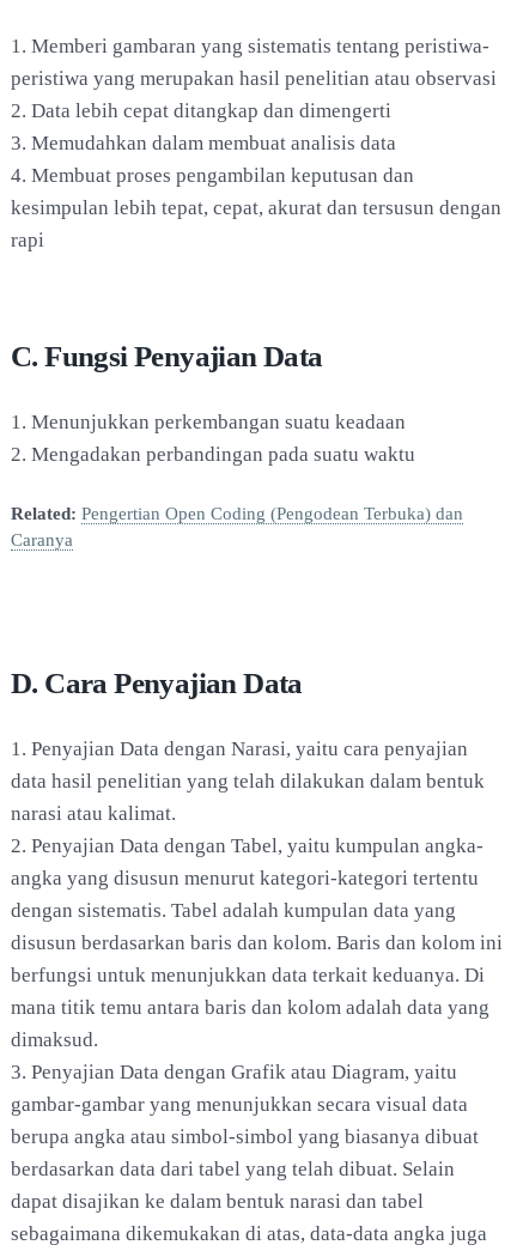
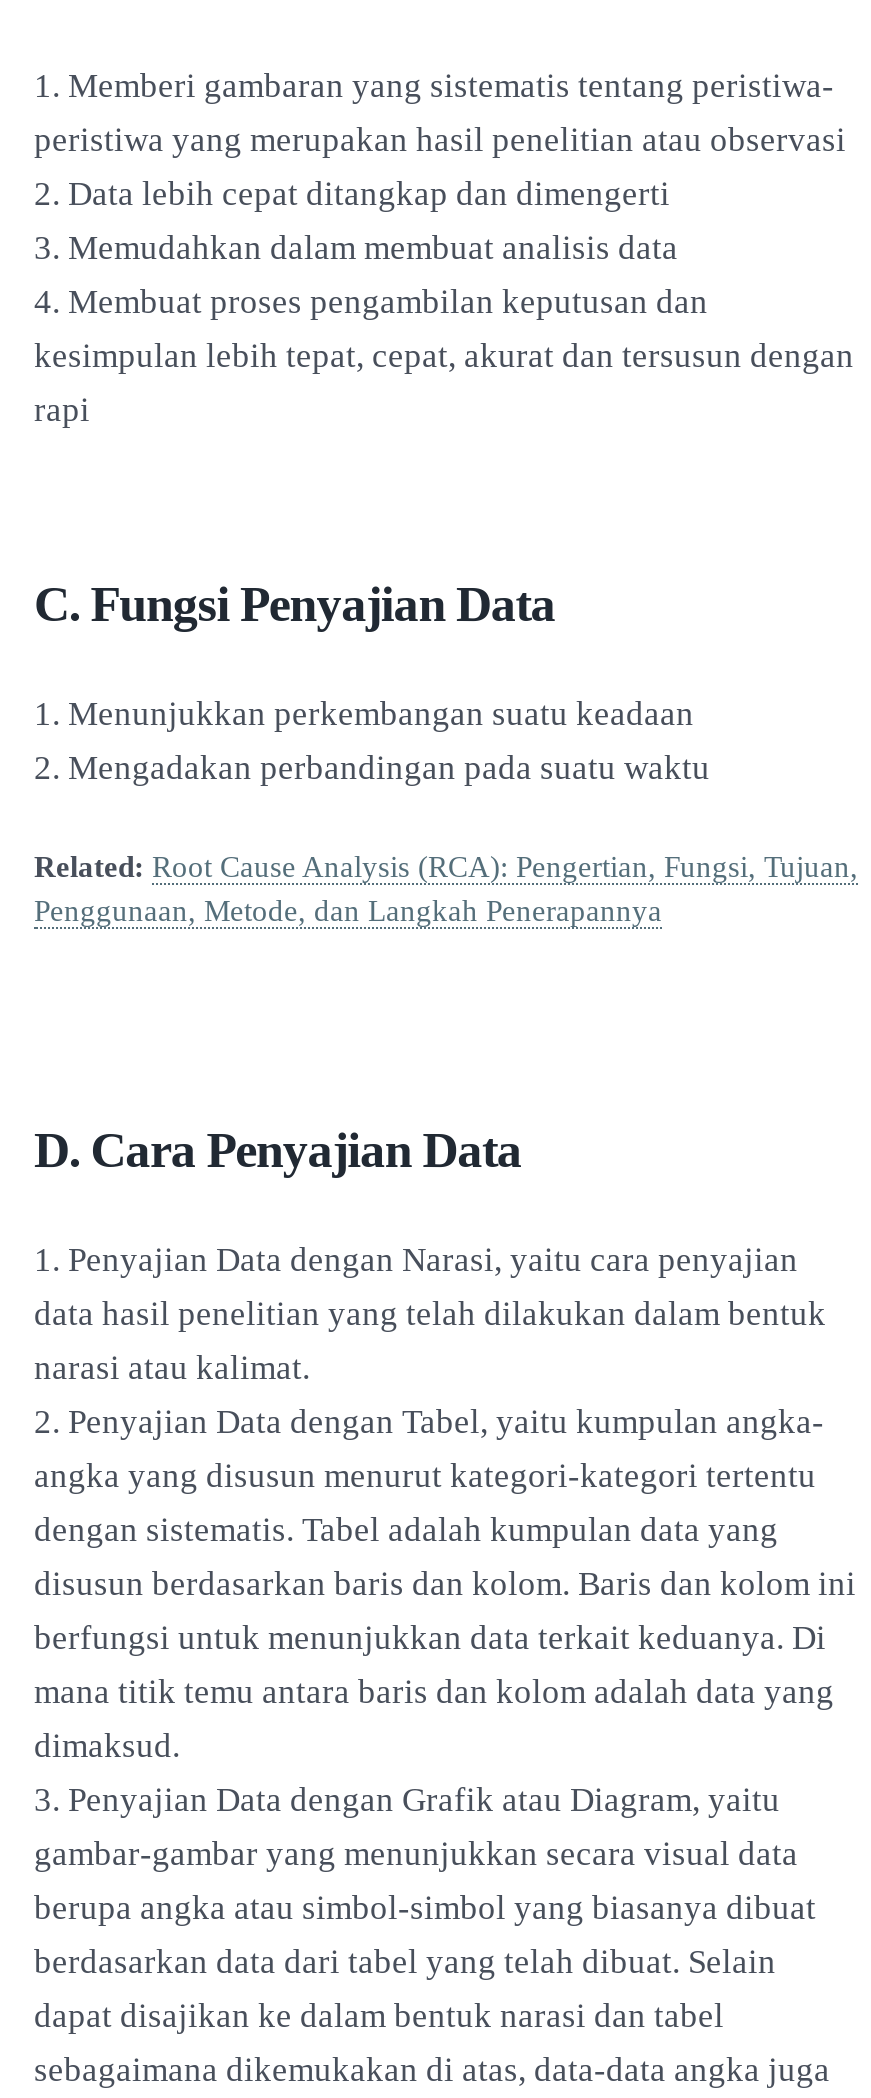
- Related: Pengertian Open Coding (Pengodean Terbuka) dan
- Caranya
+ Related: Root Cause Analysis (RCA): Pengertian, Fungsi, Tujuan,
+ Penggunaan, Metode, dan Langkah Penerapannya
